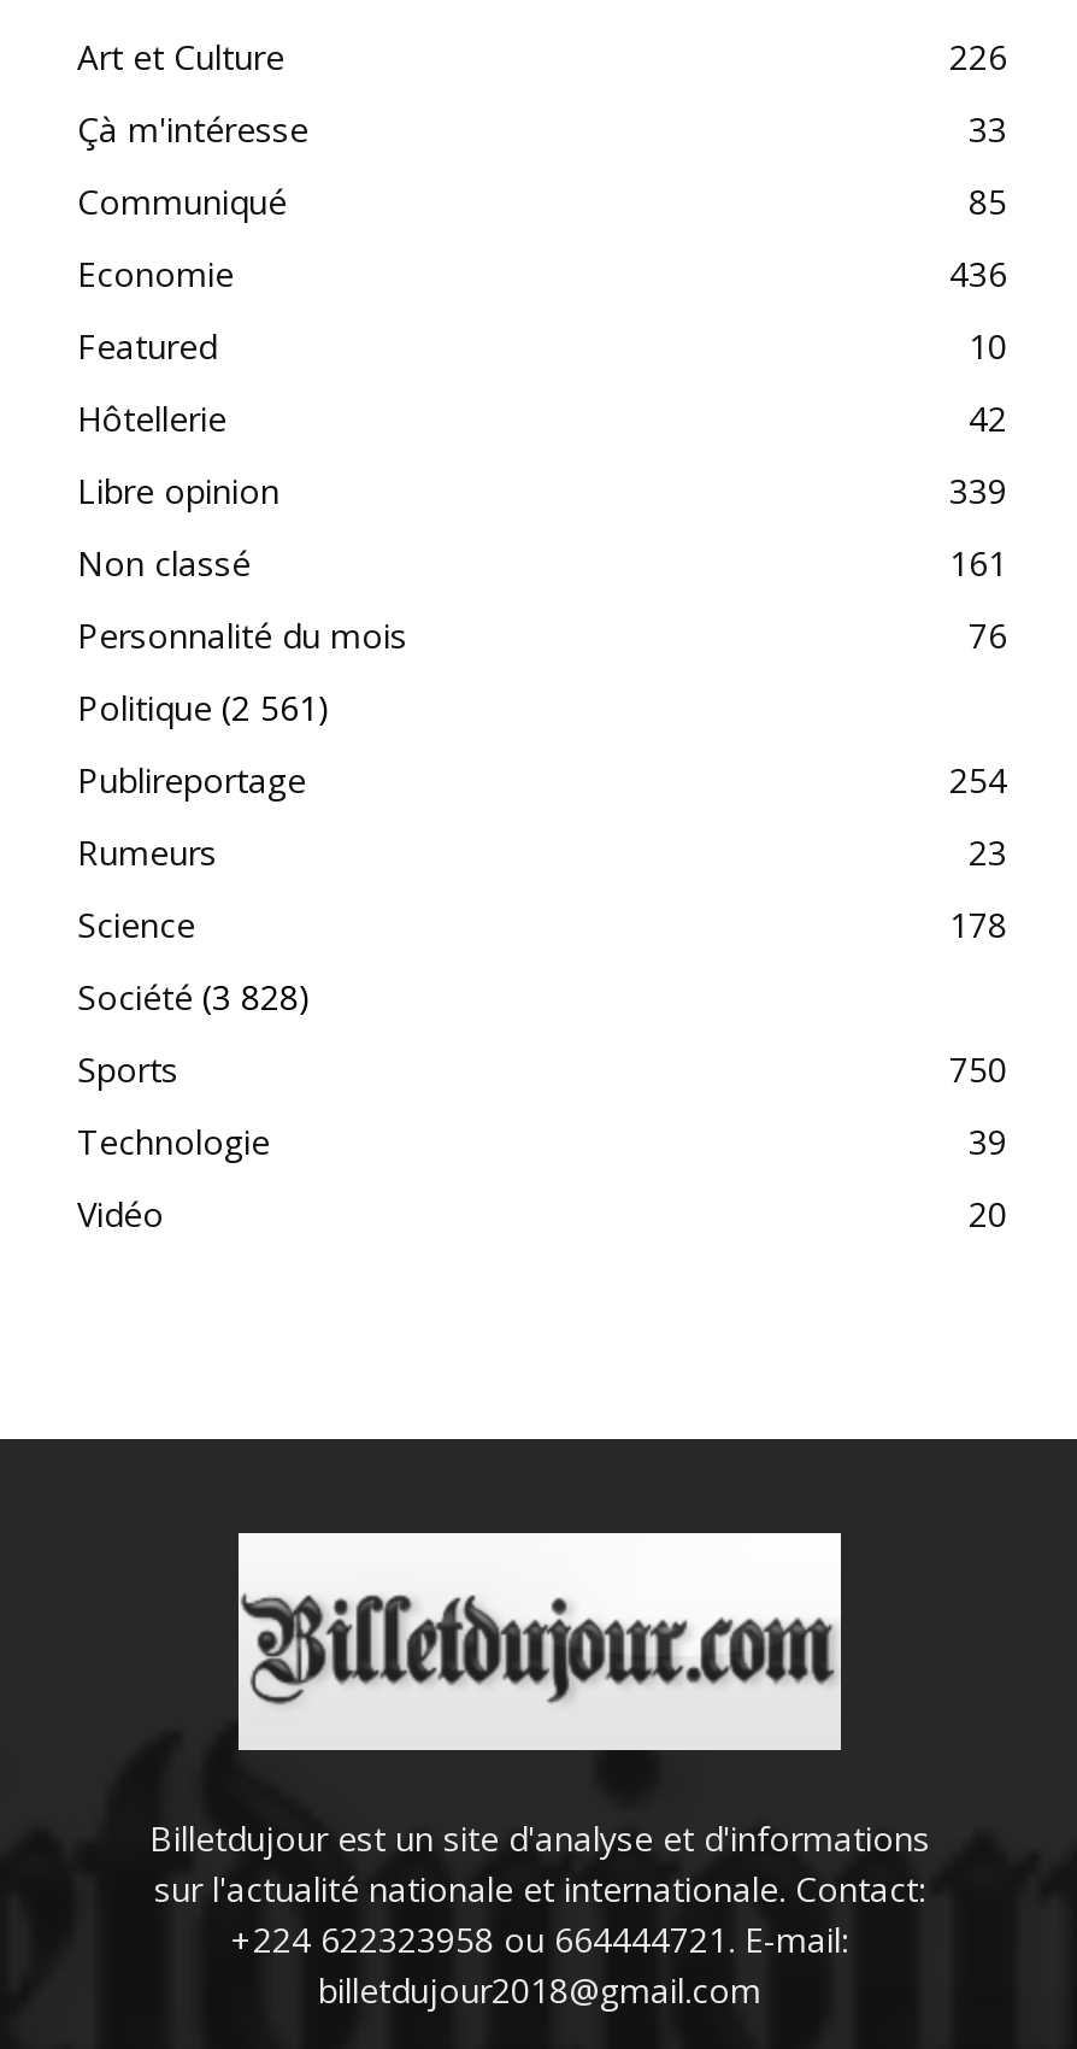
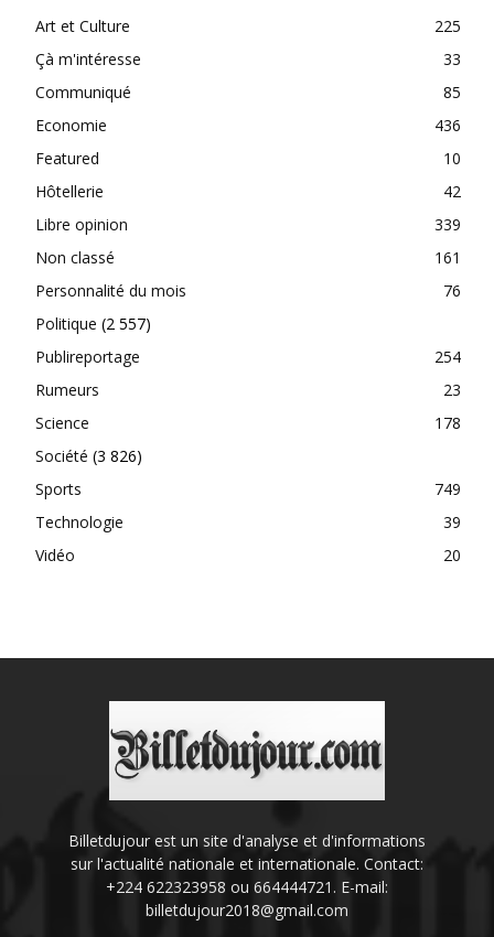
- 226
+ 225

- Politique (2 561)
+ Politique (2 557)

- Société (3 828)
+ Société (3 826)

- 750
+ 749
